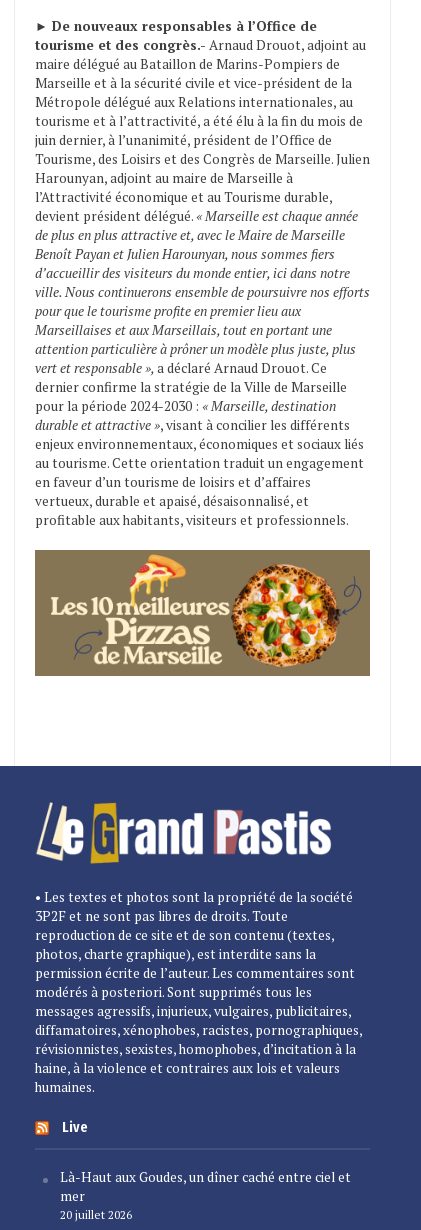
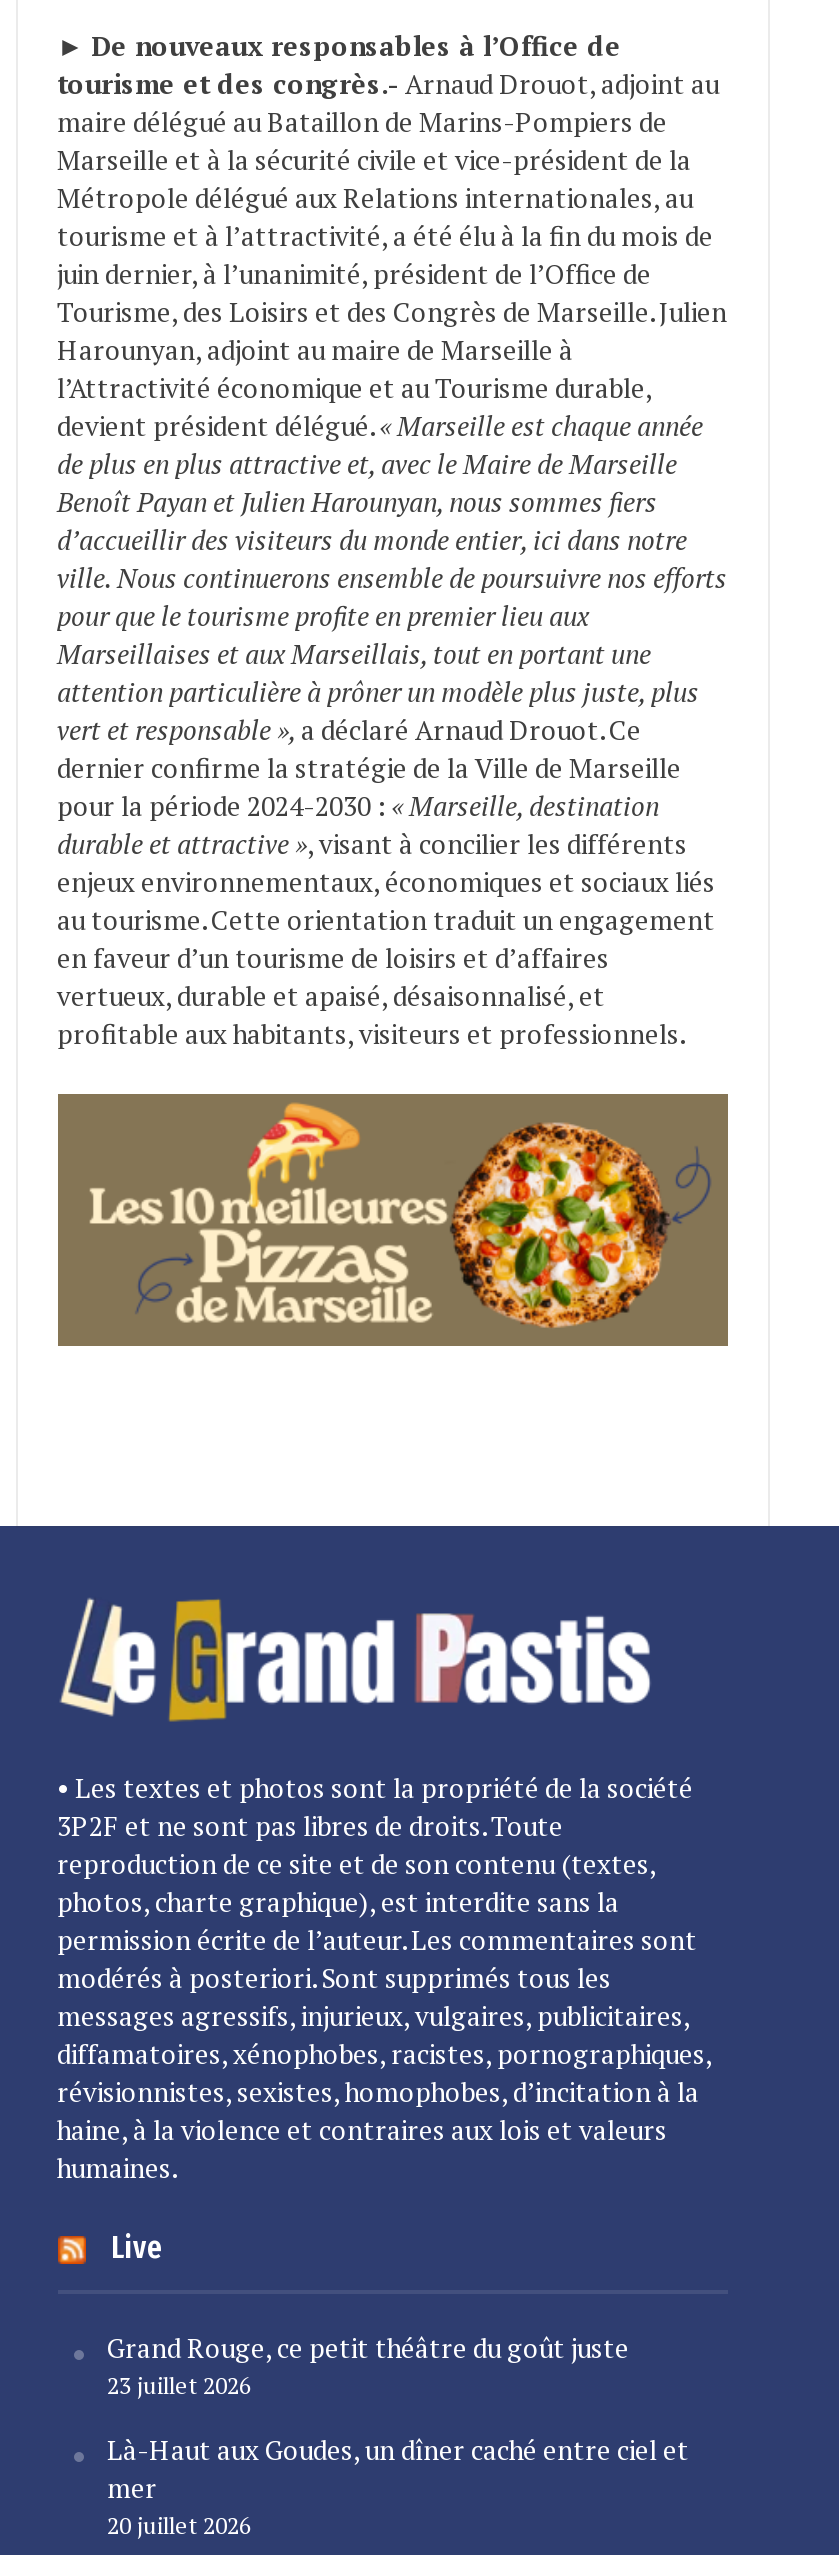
+ Grand Rouge, ce petit théâtre du goût juste
+ 23 juillet 2026
